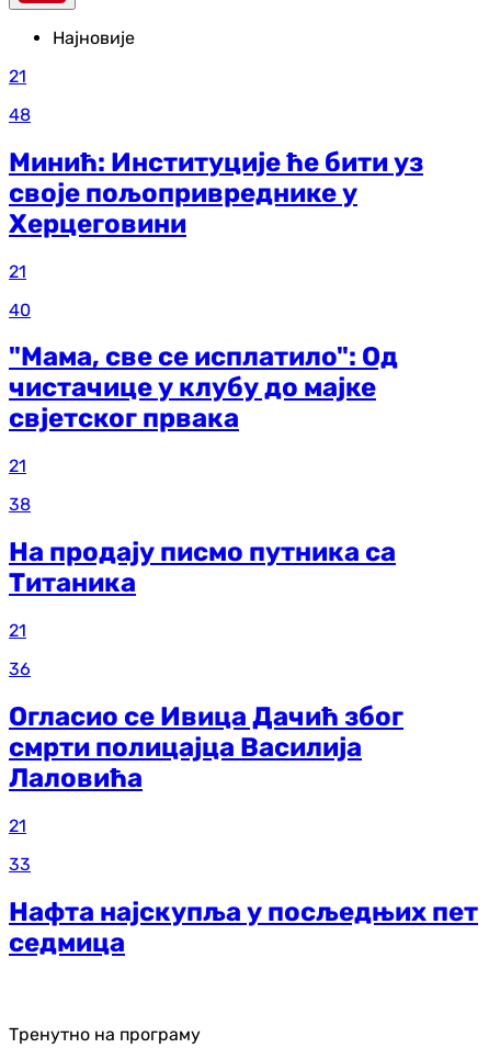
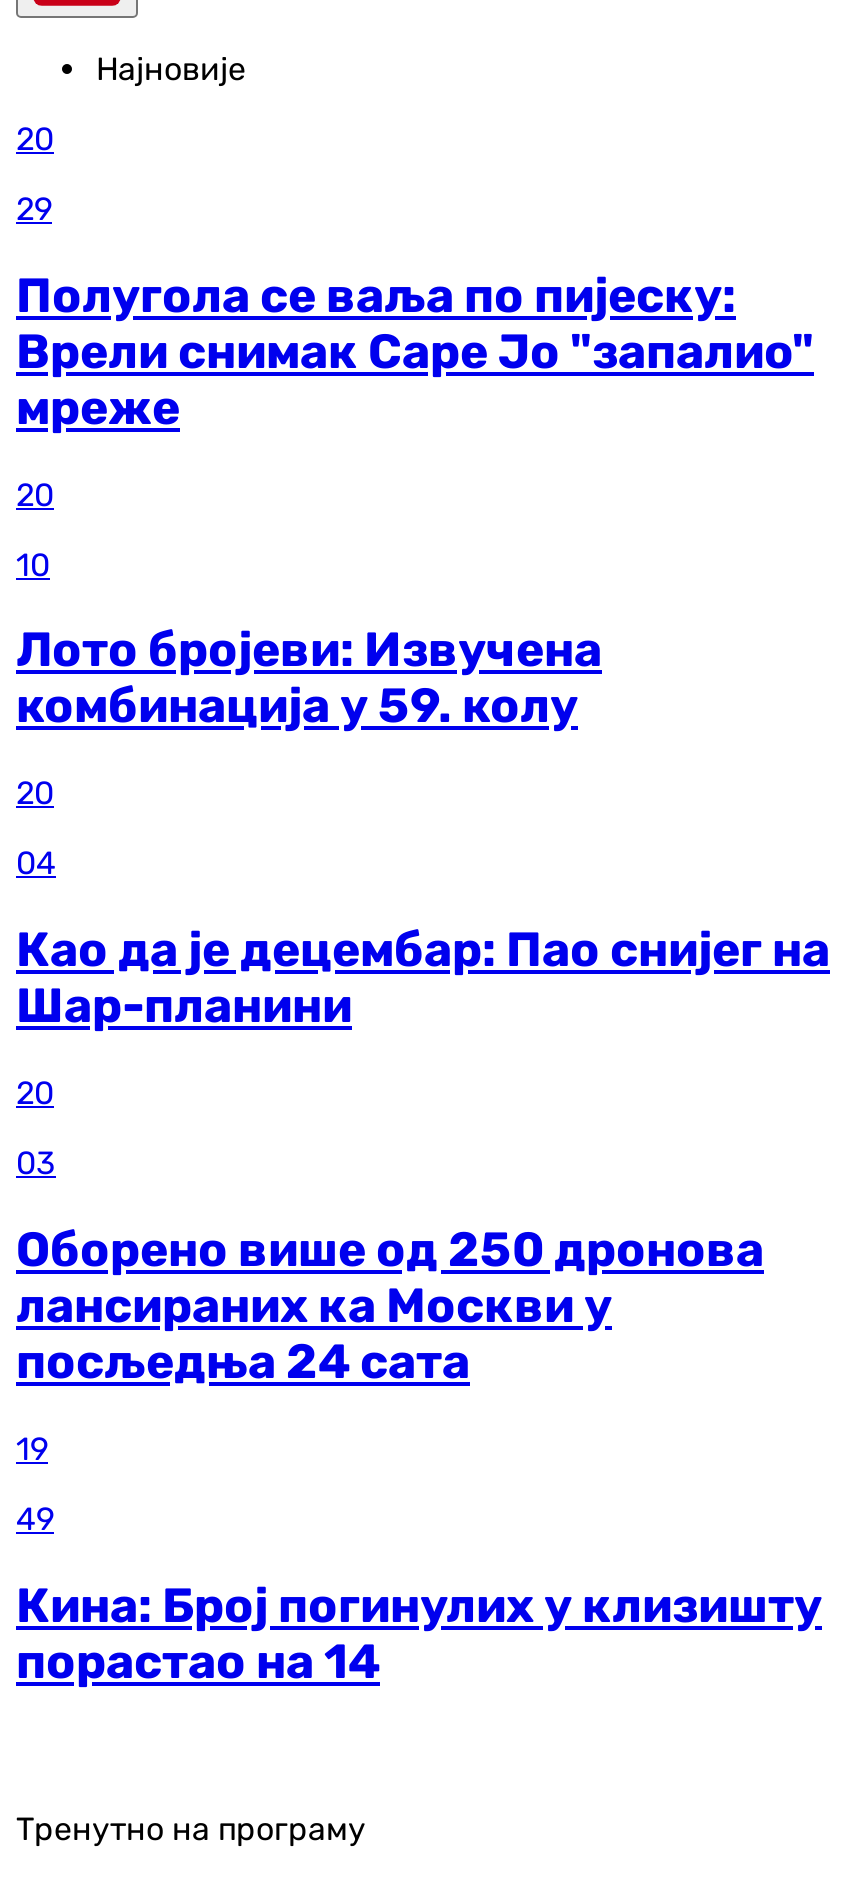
- 21
+ 20

- 48
+ 29

- Минић: Институције ће бити уз
- своје пољопривреднике у
- Херцеговини
+ Полугола се ваља по пијеску:
+ Врели снимак Саре Јо "запалио"
+ мреже

- 21
+ 20

- 40
+ 10

- "Мама, све се исплатило": Од
- чистачице у клубу до мајке
- свјетског првака
+ Лото бројеви: Извучена
+ комбинација у 59. колу

- 21
+ 20

- 38
+ 04

- На продају писмо путника са
- Титаника
+ Као да је децембар: Пао снијег на
+ Шар-планини

- 21
+ 20

- 36
+ 03

- Огласио се Ивица Дачић због
- смрти полицајца Василија
- Лаловића
+ Оборено више од 250 дронова
+ лансираних ка Москви у
+ посљедња 24 сата

- 21
+ 19

- 33
+ 49

- Нафта најскупља у посљедњих пет
- седмица
+ Кина: Број погинулих у клизишту
+ порастао на 14
